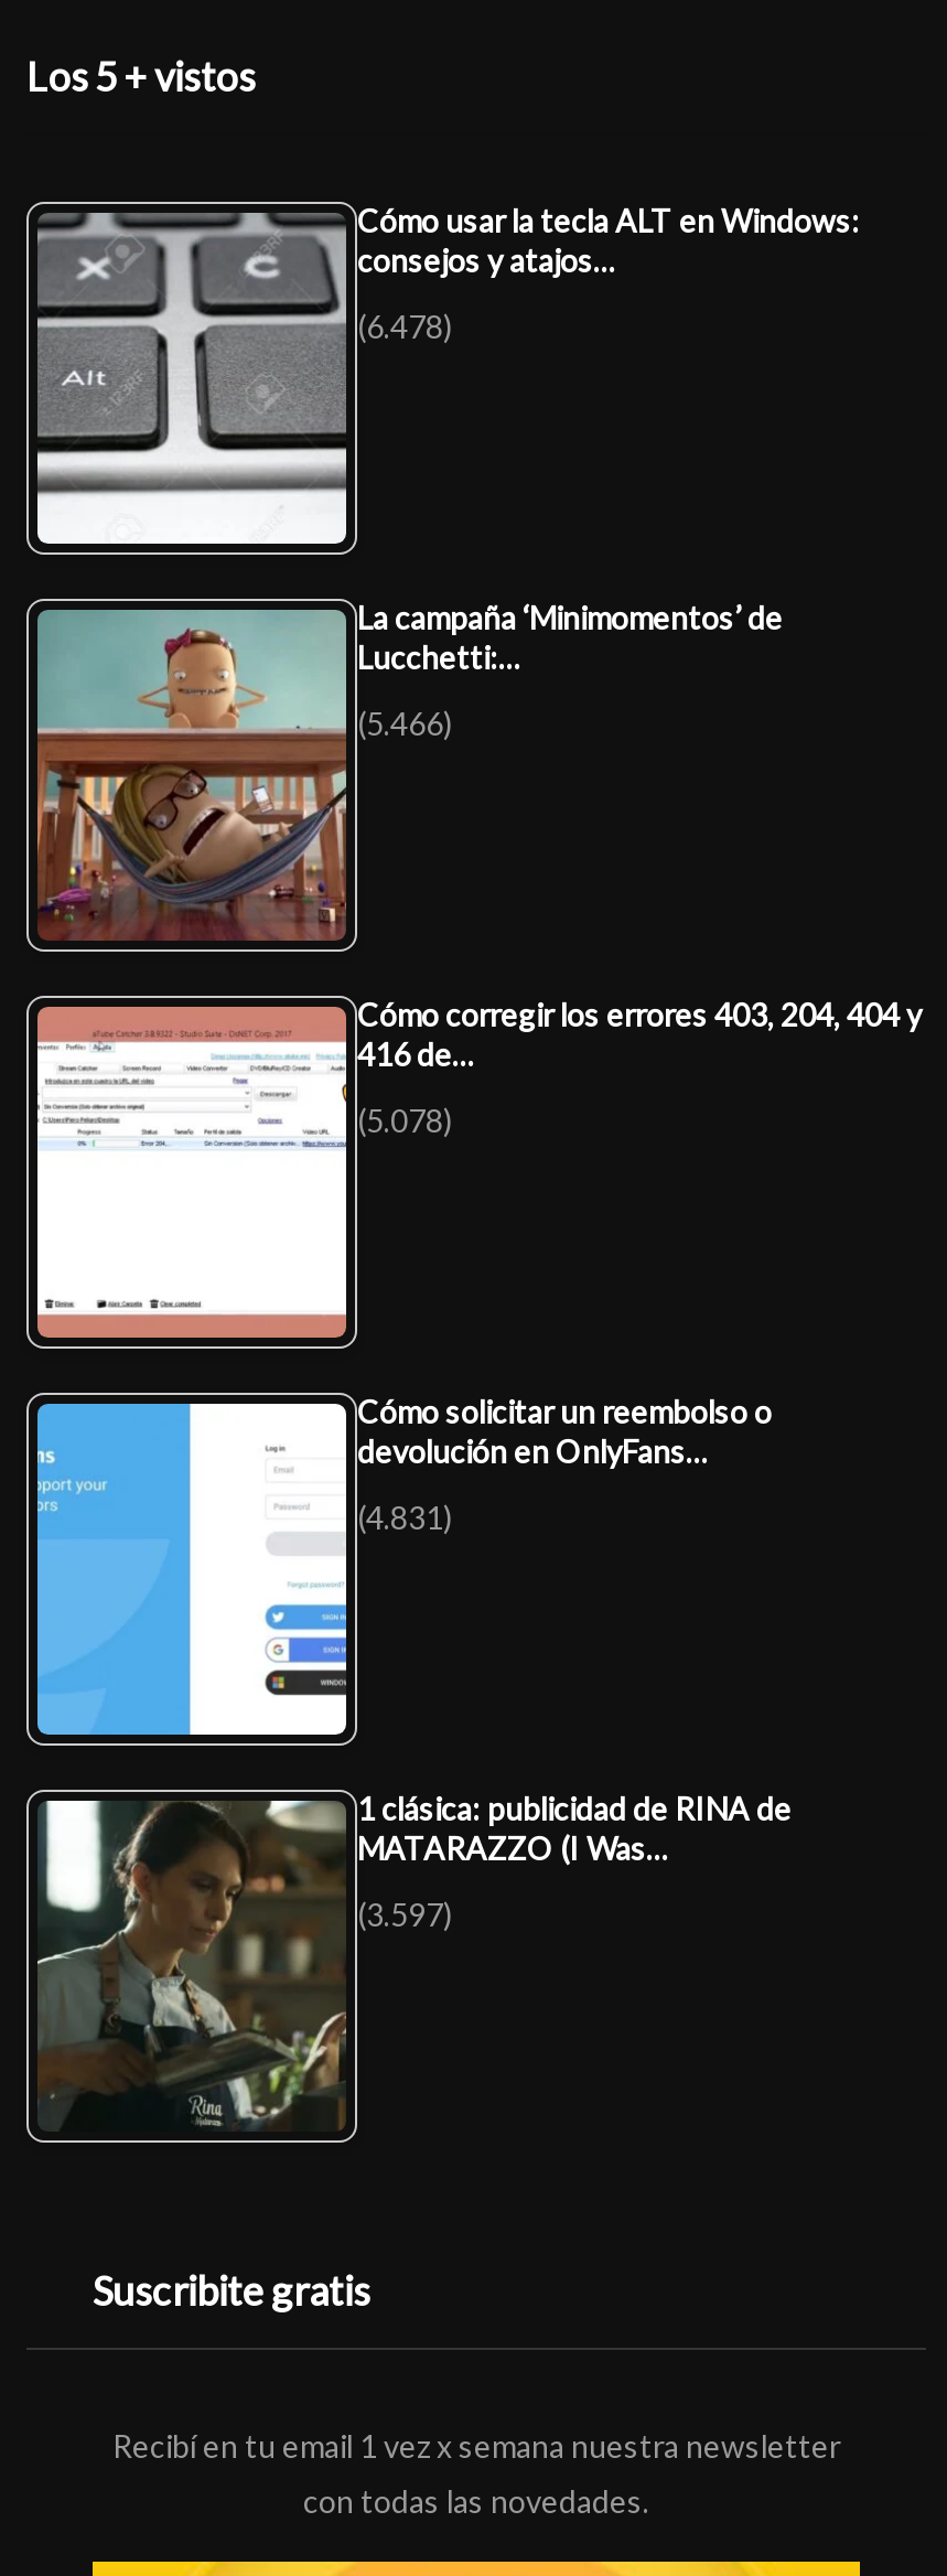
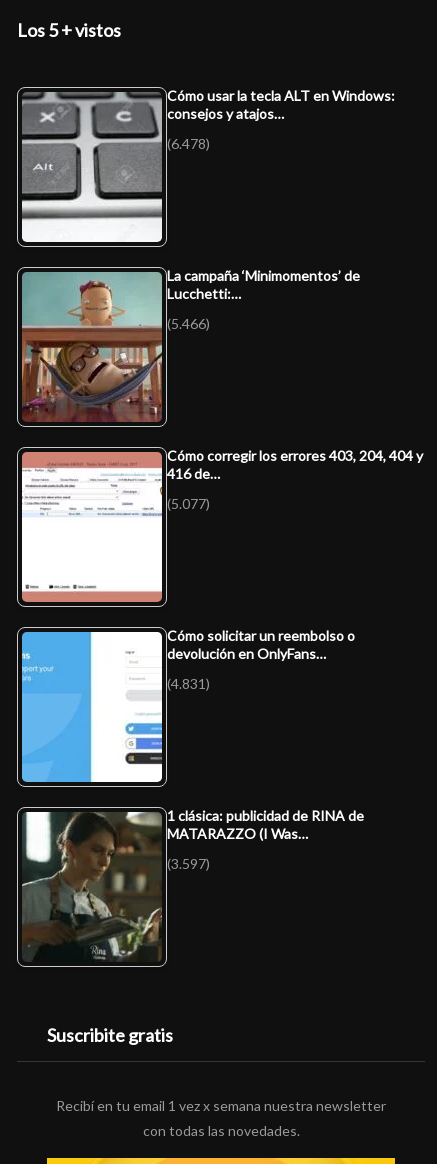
- (5.078)
+ (5.077)
